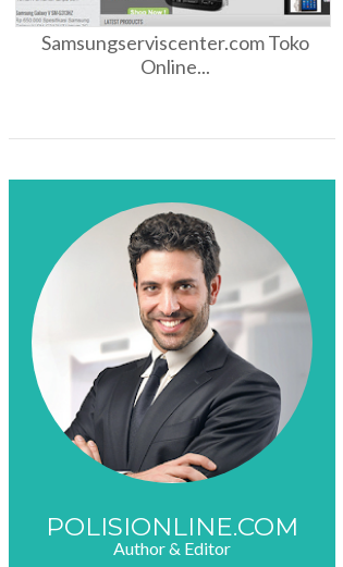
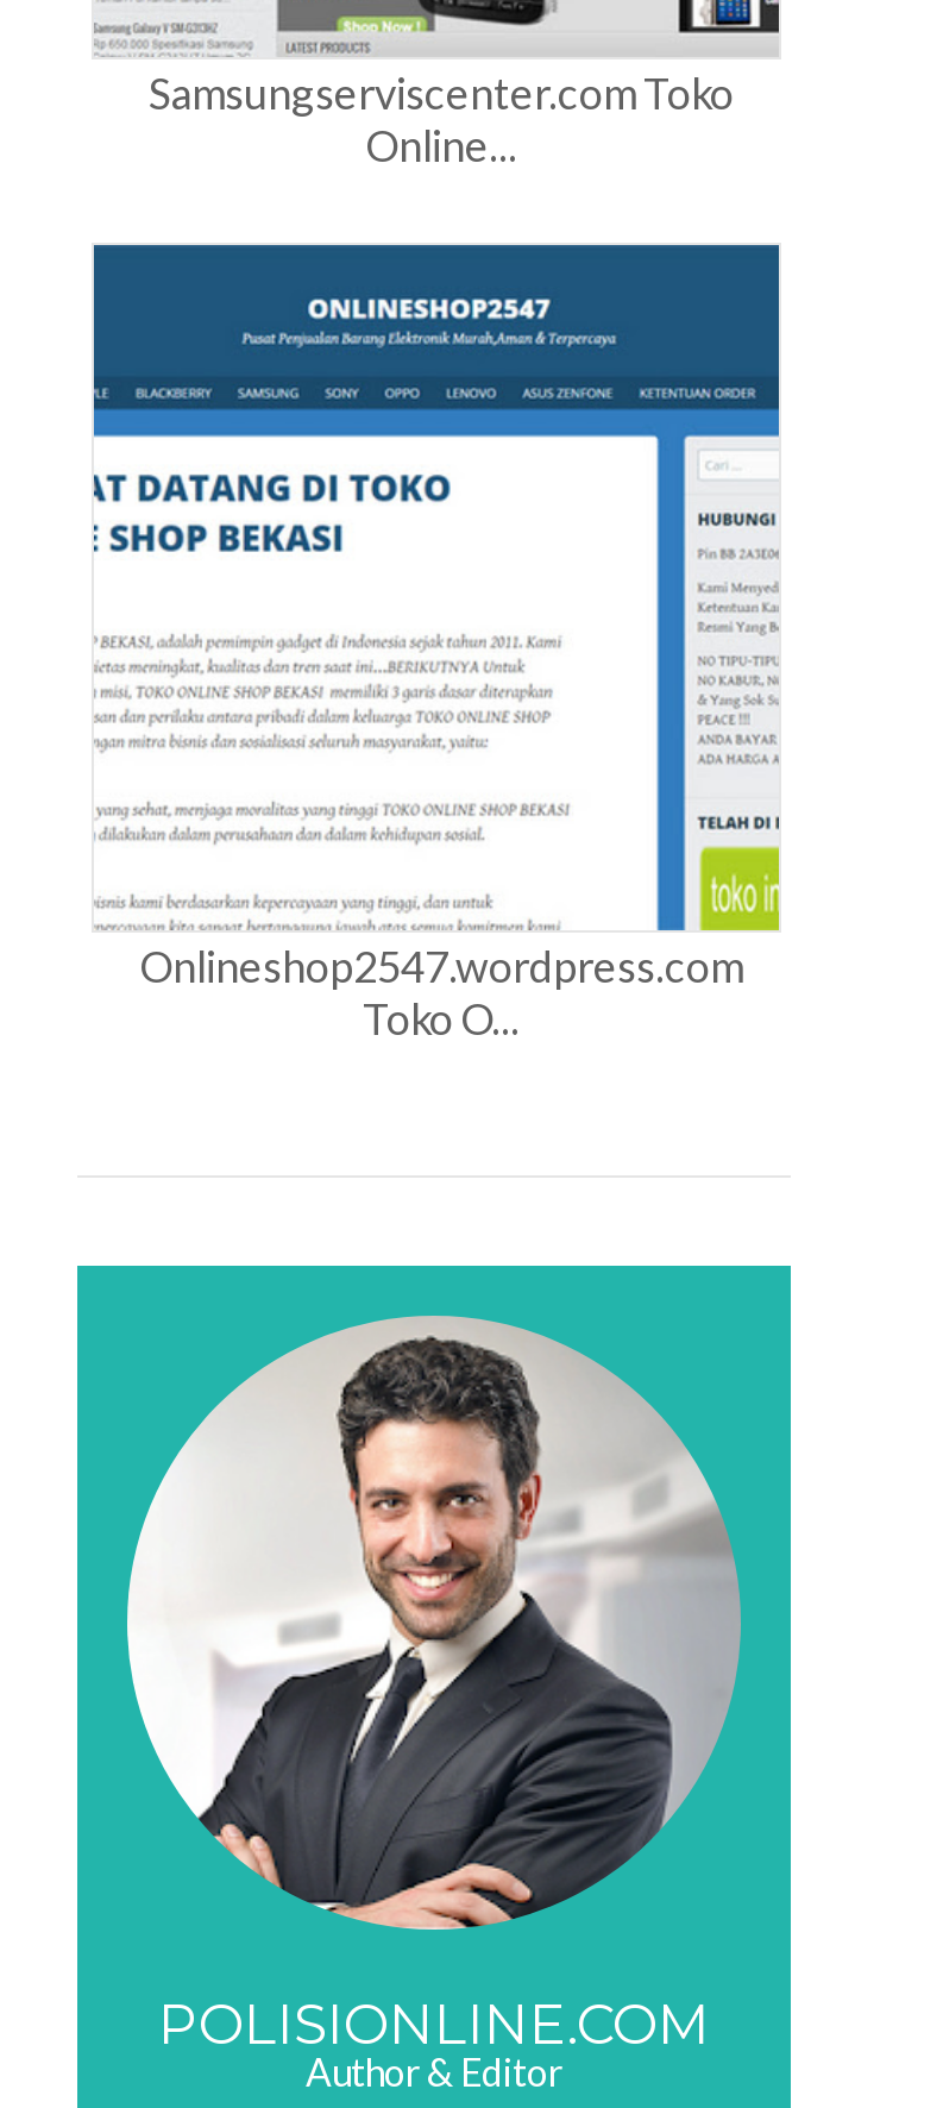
+ [image]
+ Onlineshop2547.wordpress.com
+ Toko O...
